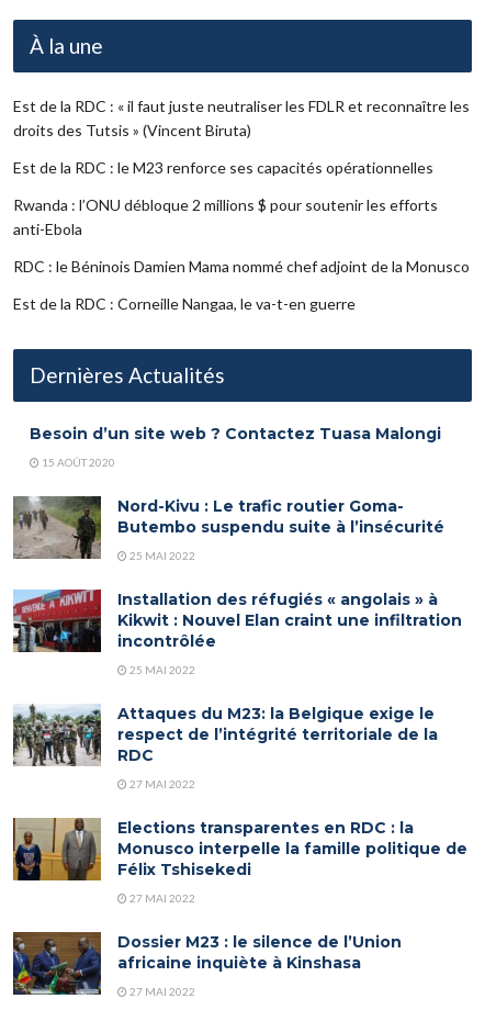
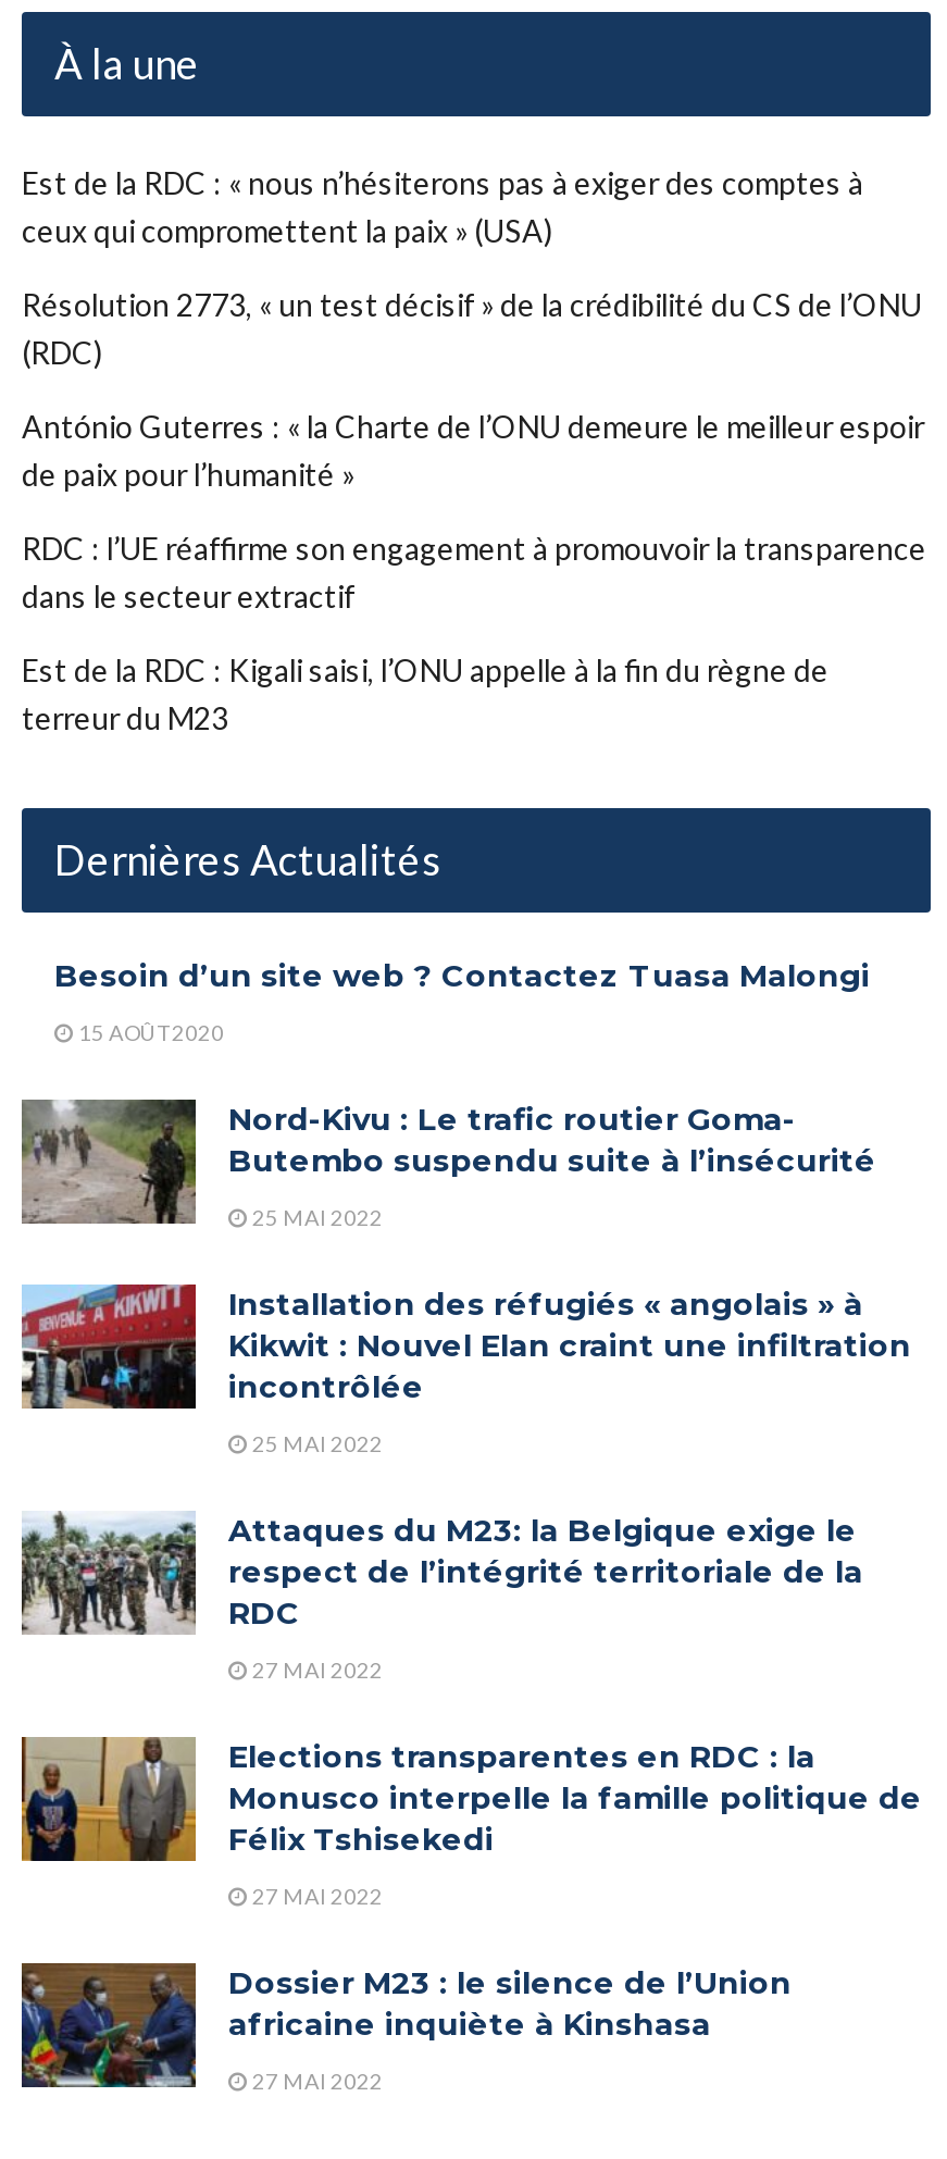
- Est de la RDC : « il faut juste neutraliser les FDLR et reconnaître les
- droits des Tutsis » (Vincent Biruta)
+ Est de la RDC : « nous n’hésiterons pas à exiger des comptes à
+ ceux qui compromettent la paix » (USA)

- Est de la RDC : le M23 renforce ses capacités opérationnelles
+ Résolution 2773, « un test décisif » de la crédibilité du CS de l’ONU
+ (RDC)

- Rwanda : l’ONU débloque 2 millions $ pour soutenir les efforts
- anti-Ebola
+ António Guterres : « la Charte de l’ONU demeure le meilleur espoir
+ de paix pour l’humanité »

- RDC : le Béninois Damien Mama nommé chef adjoint de la Monusco
+ RDC : l’UE réaffirme son engagement à promouvoir la transparence
+ dans le secteur extractif

- Est de la RDC : Corneille Nangaa, le va-t-en guerre
+ Est de la RDC : Kigali saisi, l’ONU appelle à la fin du règne de
+ terreur du M23
